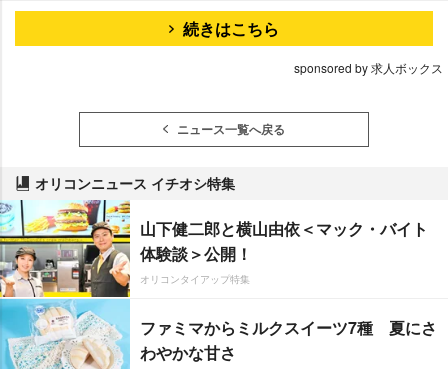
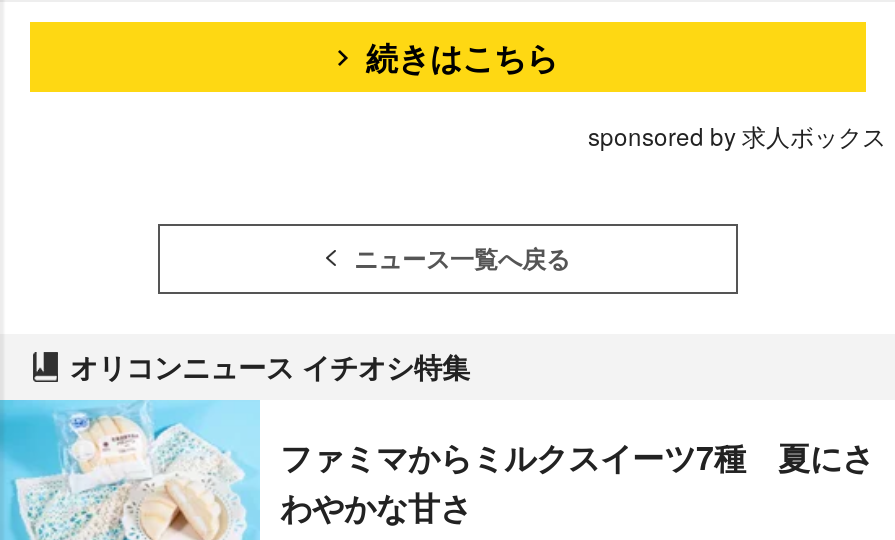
- [image]
- 山下健二郎と横山由依＜マック・バイト
- 体験談＞公開！
- オリコンタイアップ特集
